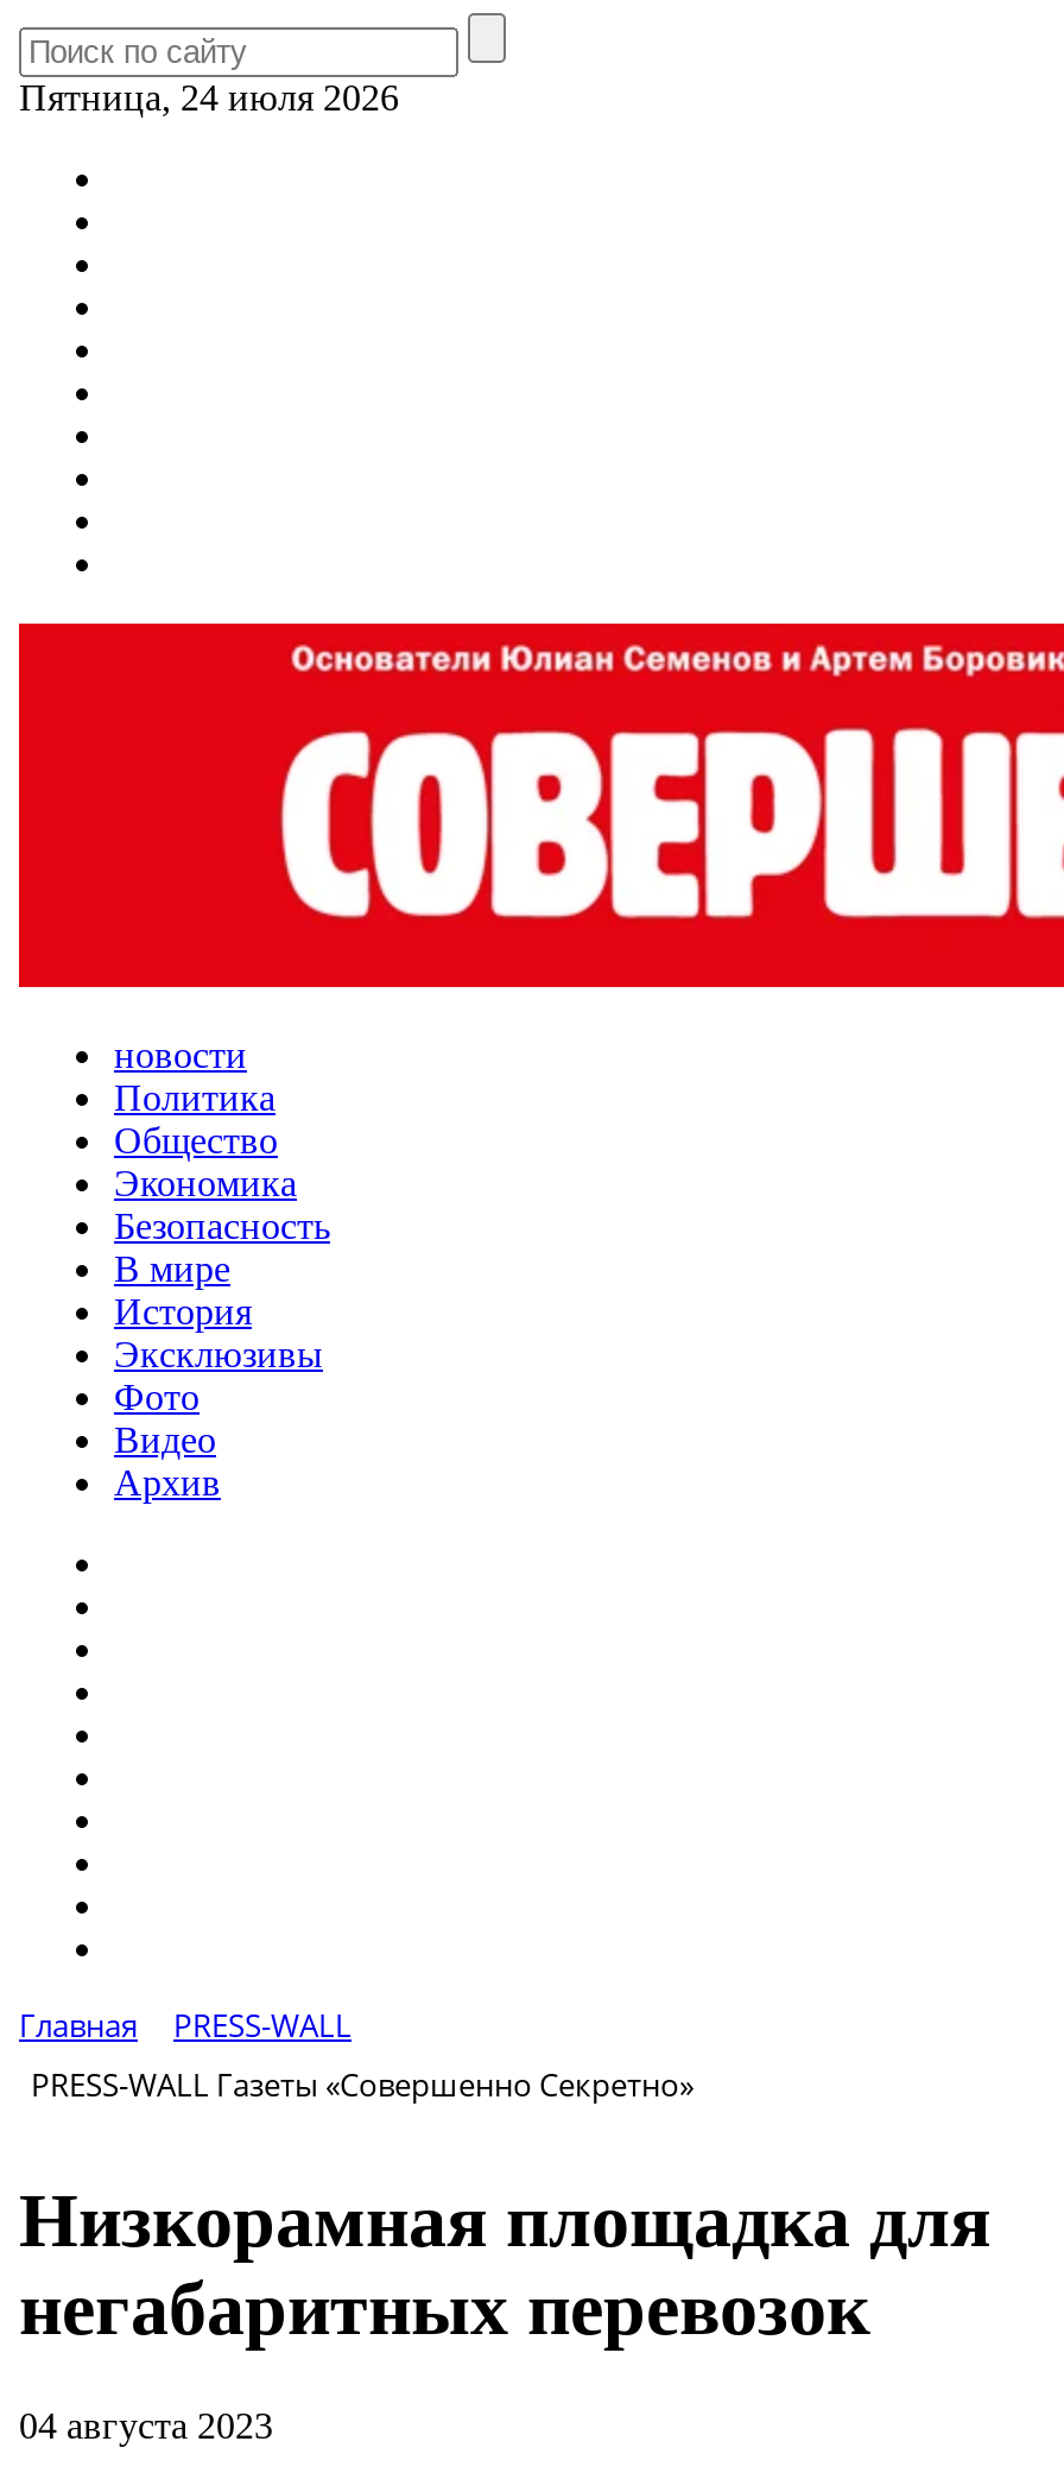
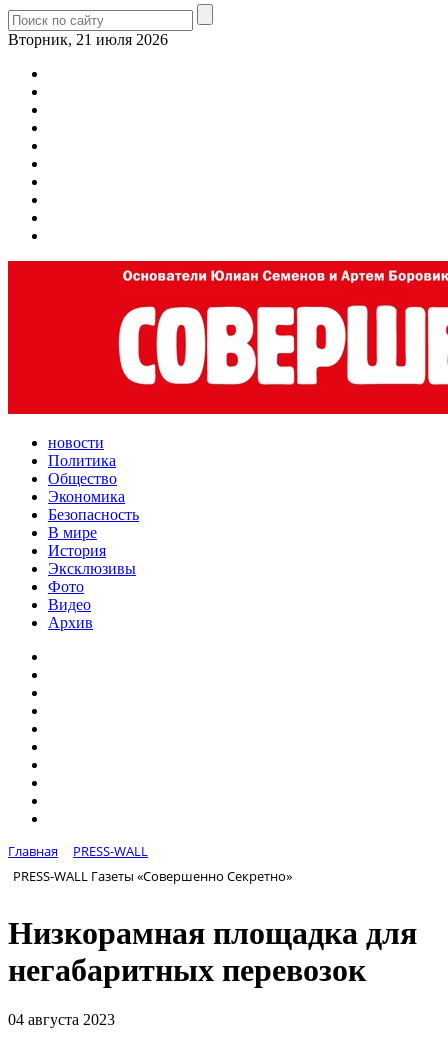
- Пятница, 24 июля 2026
+ Вторник, 21 июля 2026
